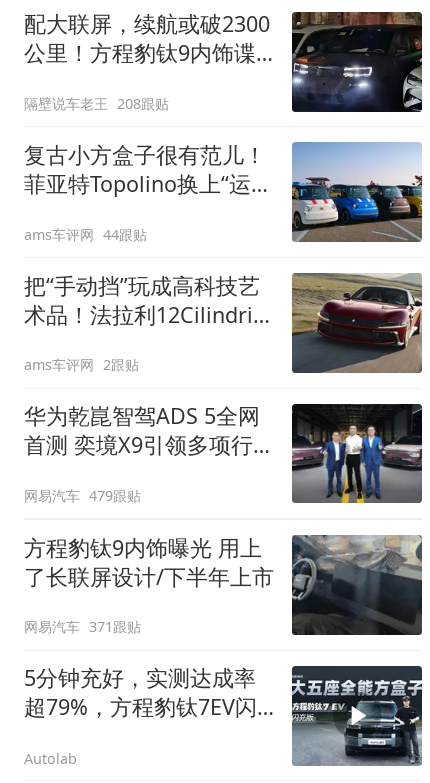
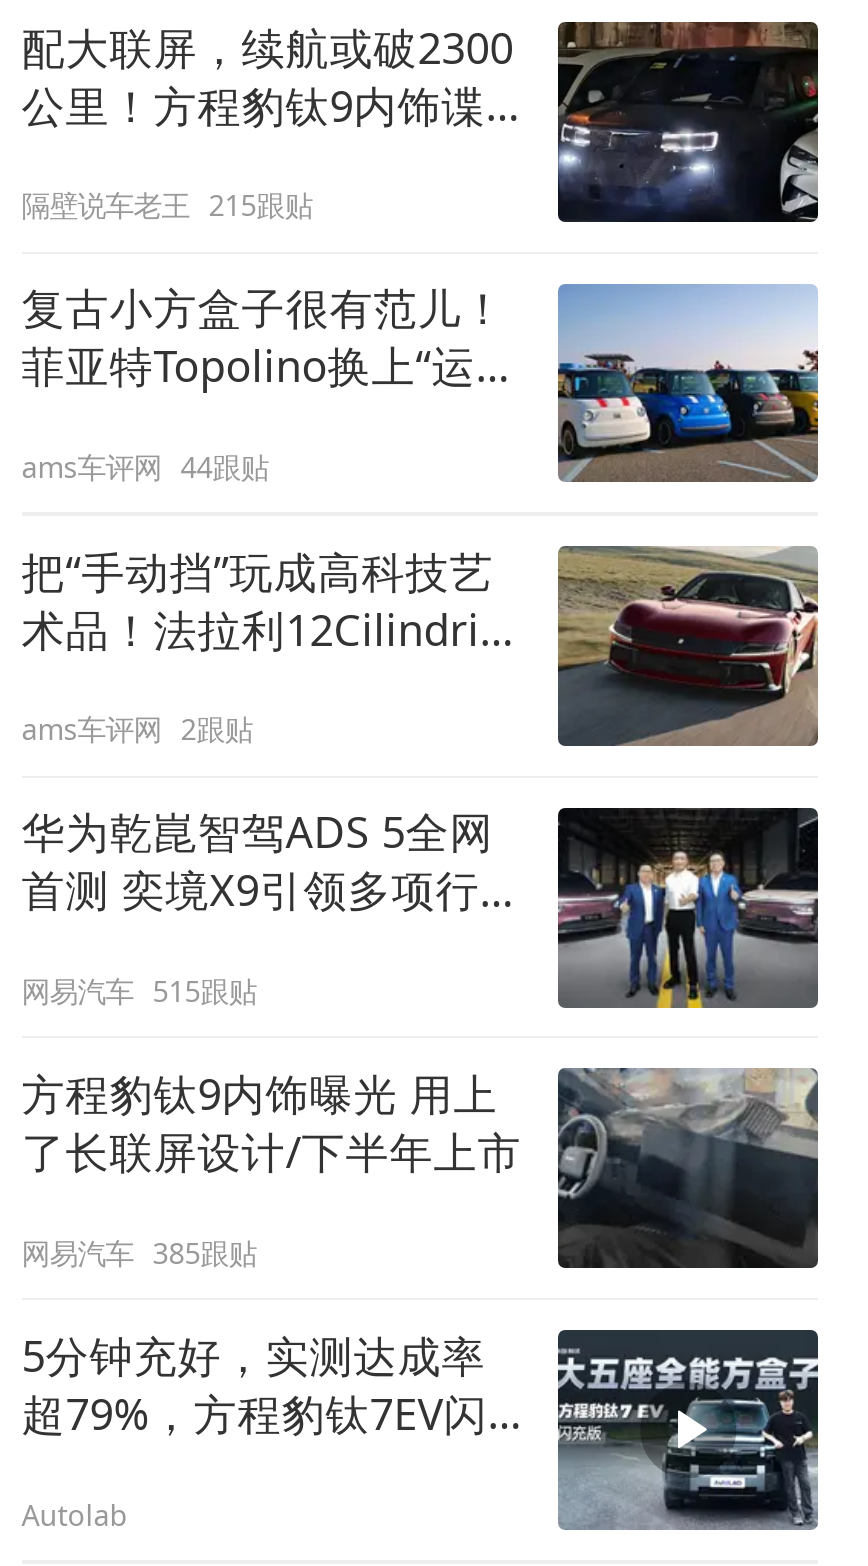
- 隔壁说车老王 208跟贴
+ 隔壁说车老王 215跟贴

- 网易汽车 479跟贴
+ 网易汽车 515跟贴

- 网易汽车 371跟贴
+ 网易汽车 385跟贴
